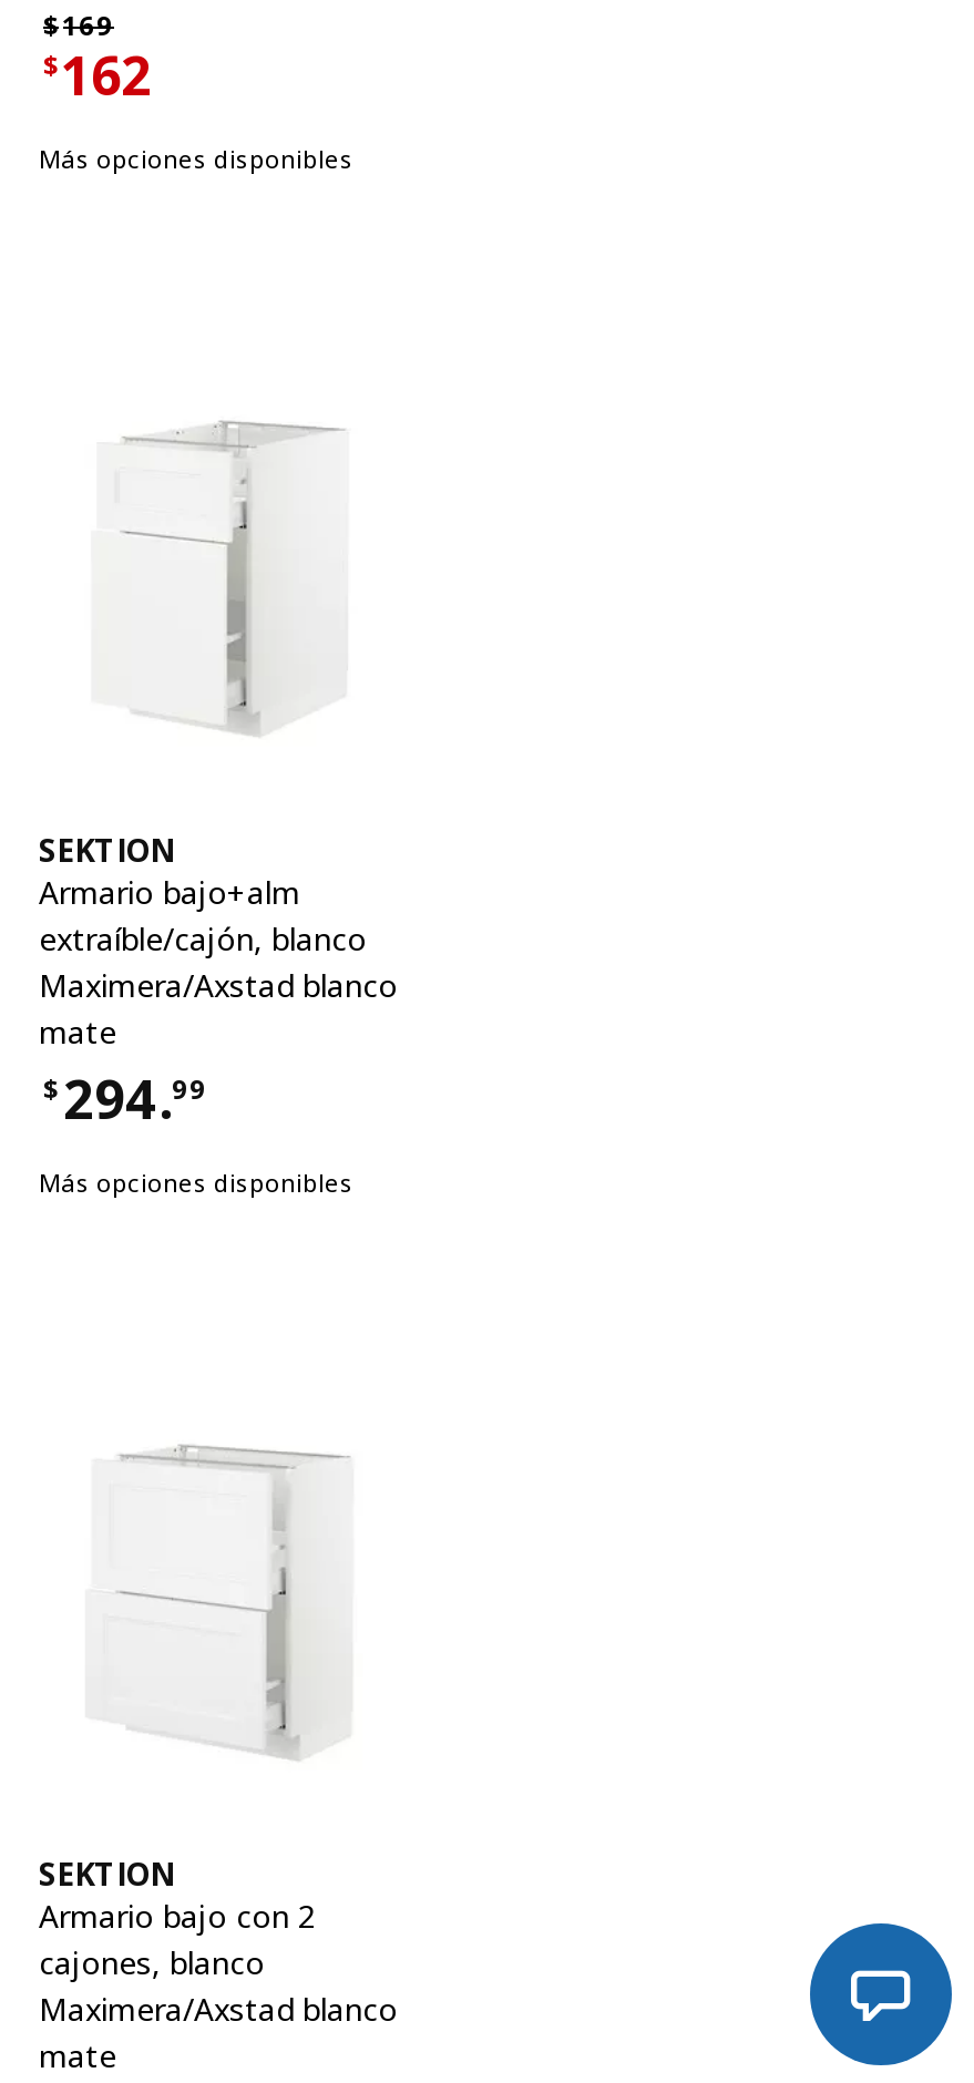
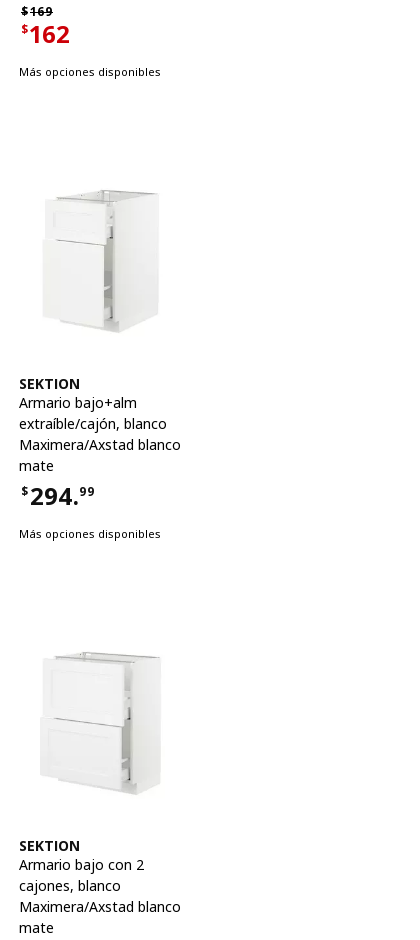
- [image]
